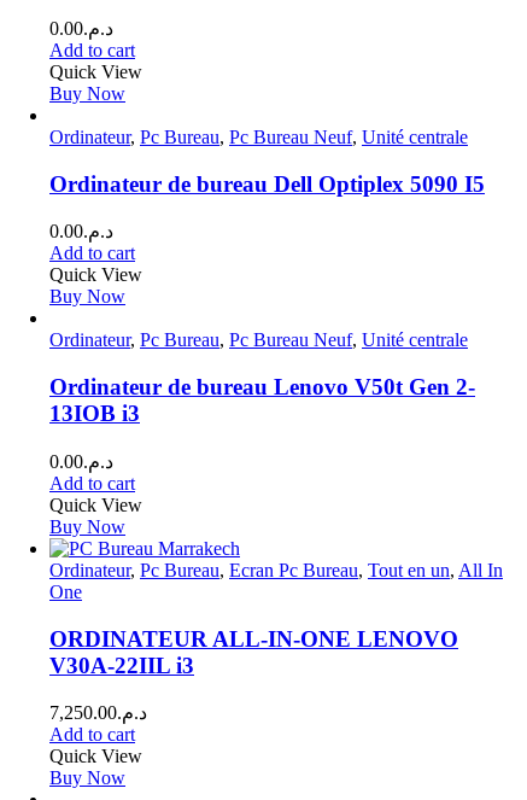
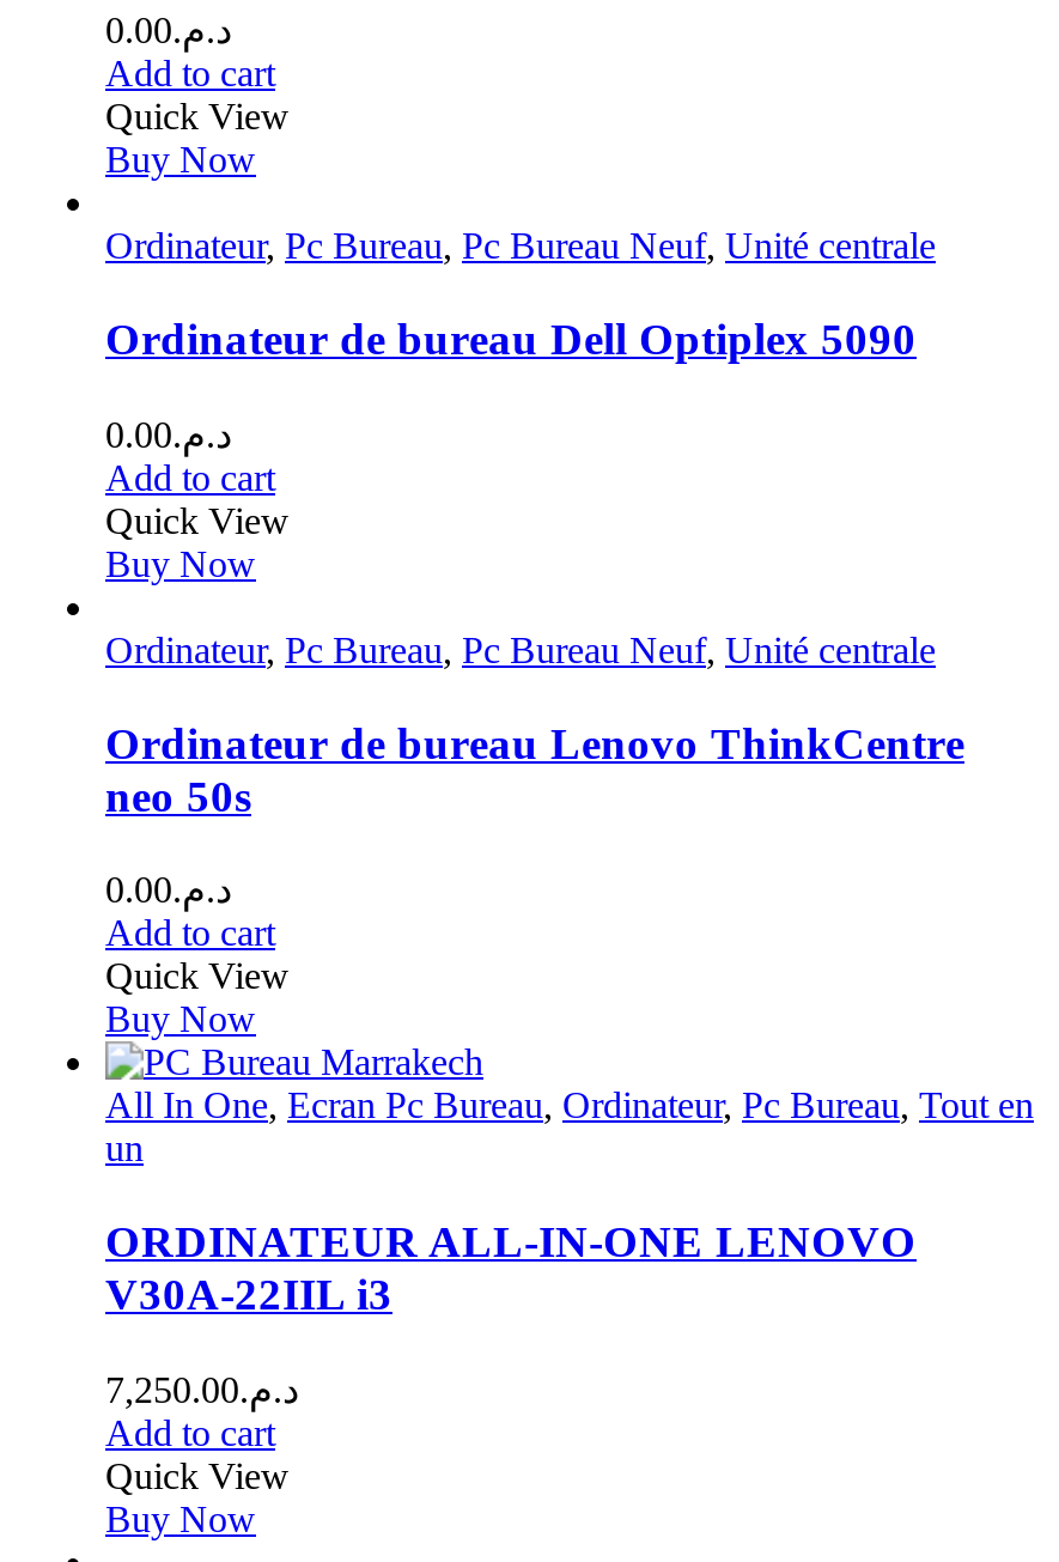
- Ordinateur de bureau Dell Optiplex 5090 I5
+ Ordinateur de bureau Dell Optiplex 5090

- Ordinateur de bureau Lenovo V50t Gen 2-
- 13IOB i3
+ Ordinateur de bureau Lenovo ThinkCentre
+ neo 50s

- Ordinateur, Pc Bureau, Ecran Pc Bureau, Tout en un, All In
- One
+ All In One, Ecran Pc Bureau, Ordinateur, Pc Bureau, Tout en
+ un
